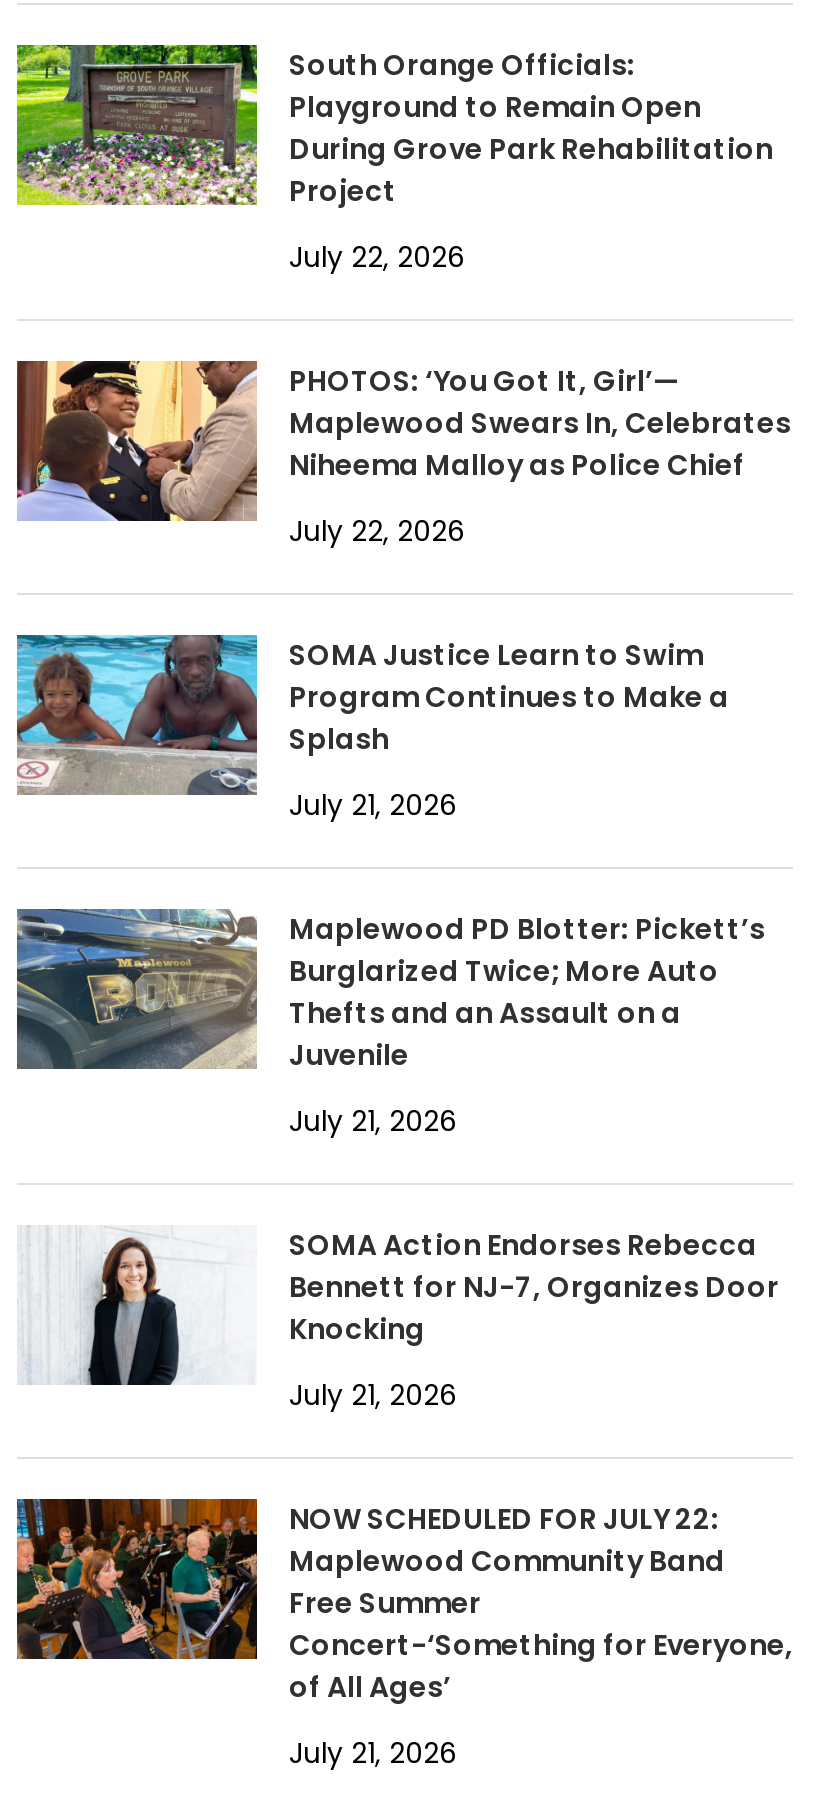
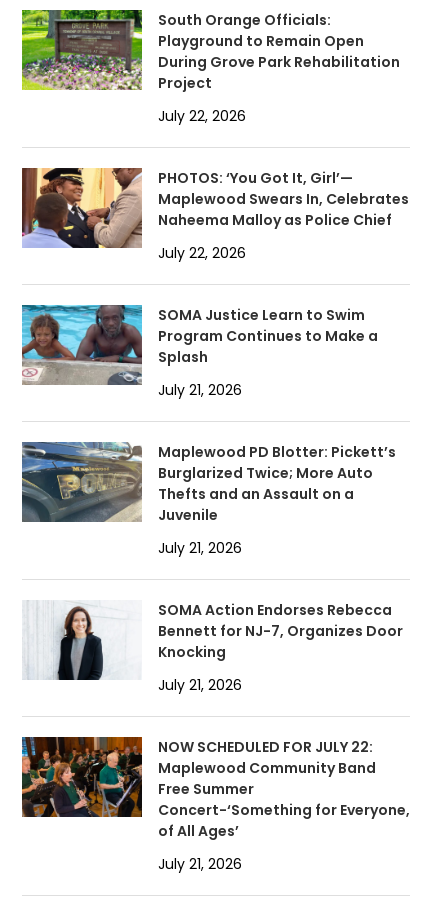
- Niheema Malloy as Police Chief
+ Naheema Malloy as Police Chief
